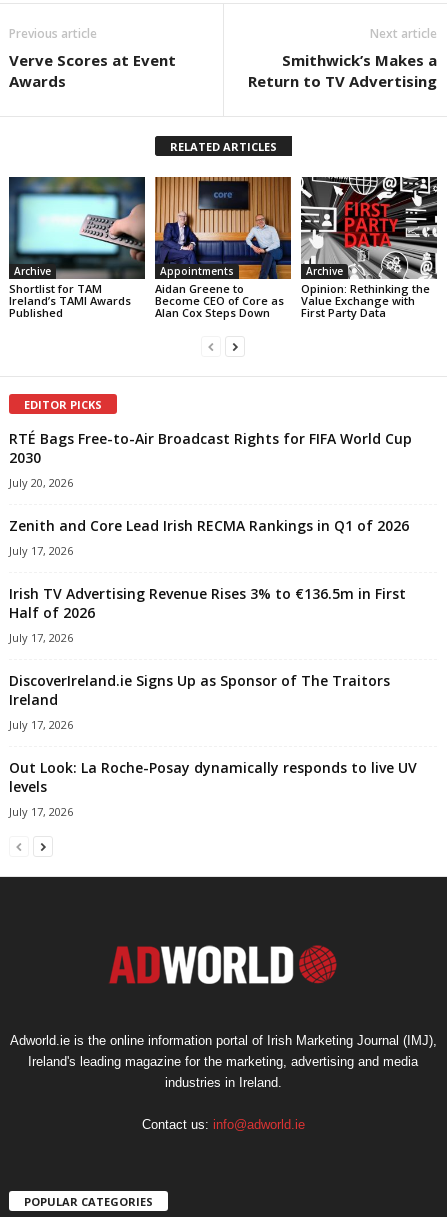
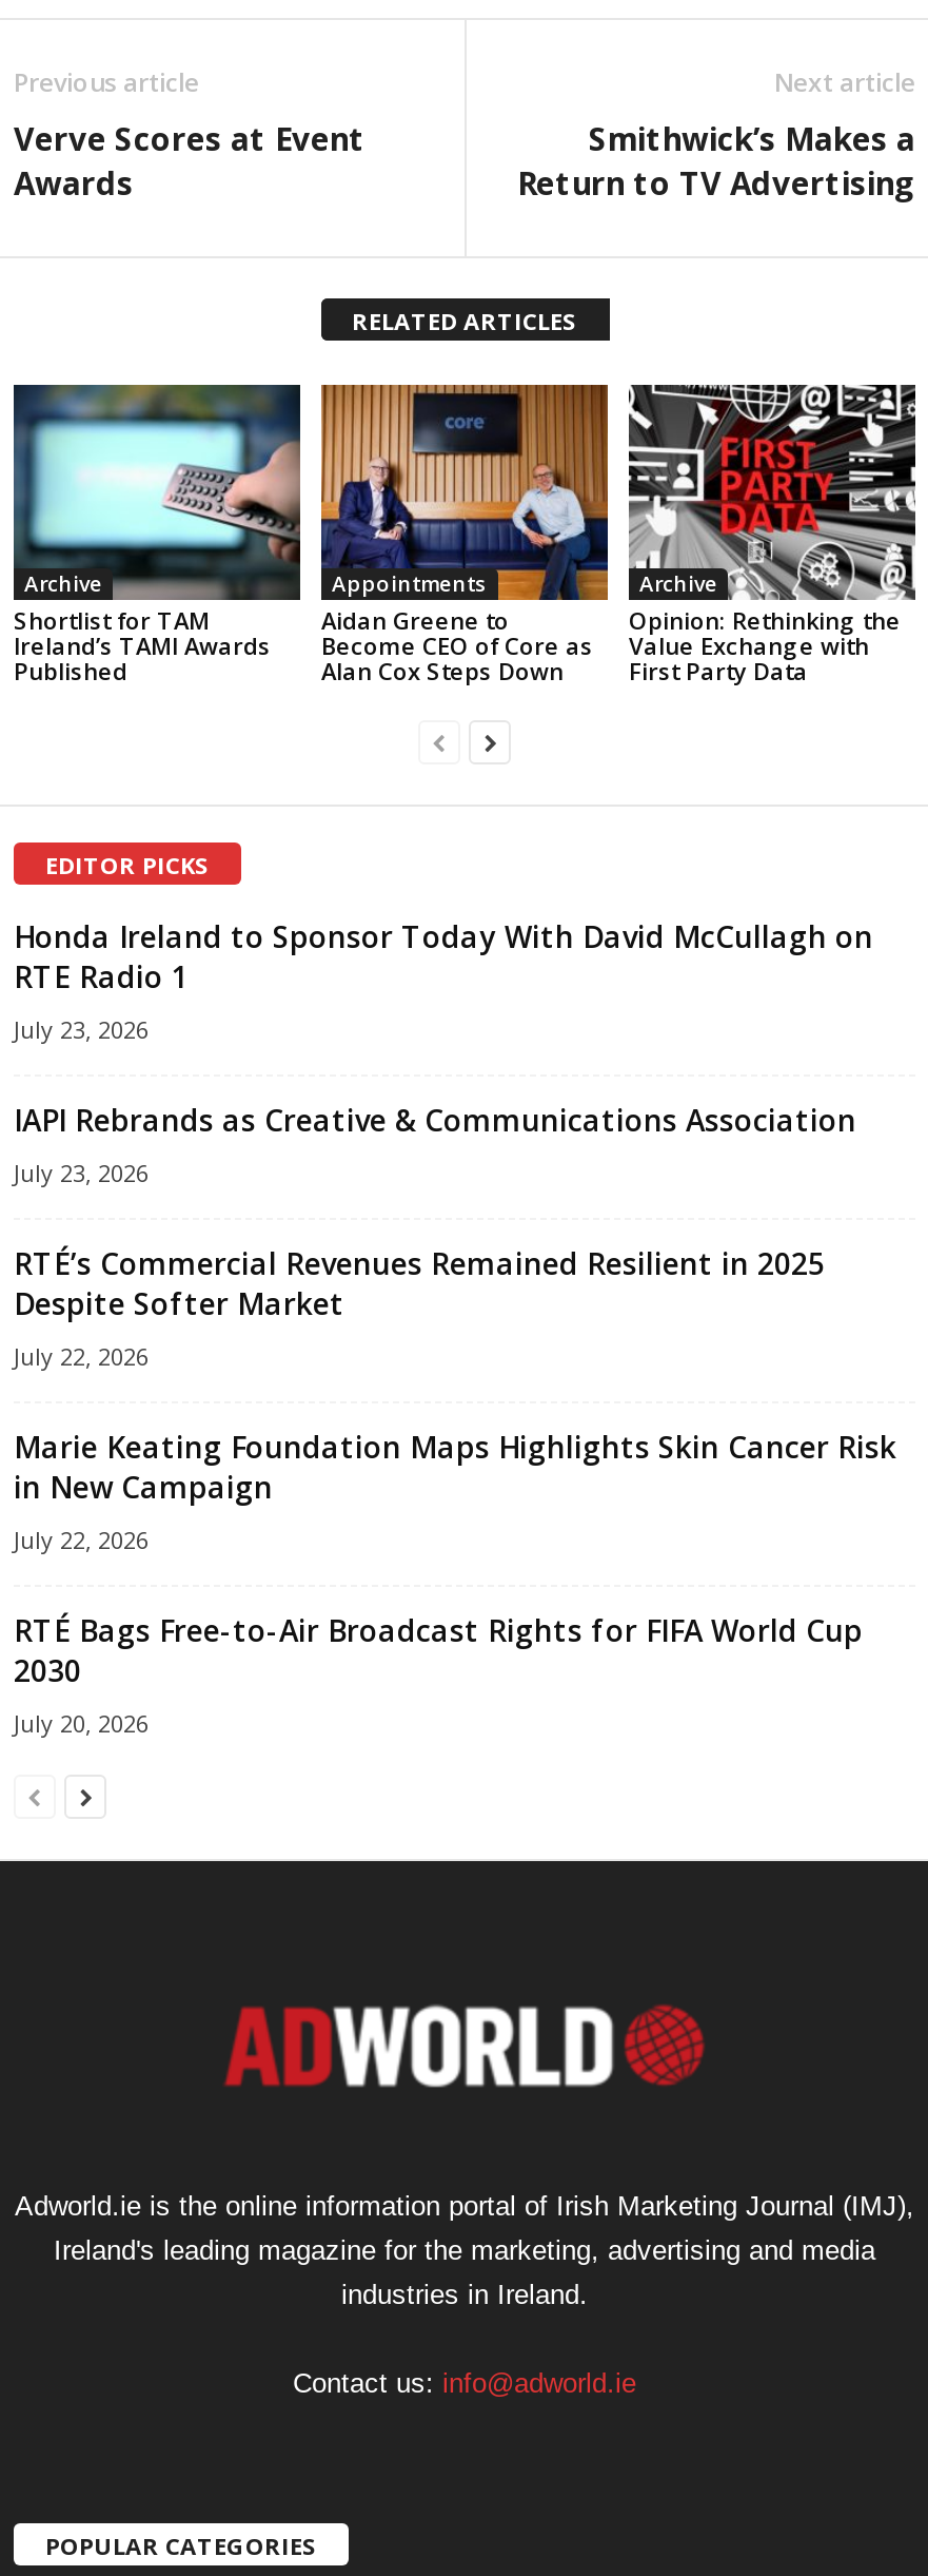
+ Honda Ireland to Sponsor Today With David McCullagh on
+ RTE Radio 1
+ July 23, 2026
+ IAPI Rebrands as Creative & Communications Association
+ July 23, 2026
+ RTÉ’s Commercial Revenues Remained Resilient in 2025
+ Despite Softer Market
+ July 22, 2026
+ Marie Keating Foundation Maps Highlights Skin Cancer Risk
+ in New Campaign
+ July 22, 2026

moved down: RTÉ Bags Free-to-Air Broadcast Rights for FIFA World Cup | 2030 | July 20, 2026

- Zenith and Core Lead Irish RECMA Rankings in Q1 of 2026
- July 17, 2026
- Irish TV Advertising Revenue Rises 3% to €136.5m in First
- Half of 2026
- July 17, 2026
- DiscoverIreland.ie Signs Up as Sponsor of The Traitors
- Ireland
- July 17, 2026
- Out Look: La Roche-Posay dynamically responds to live UV
- levels
- July 17, 2026
